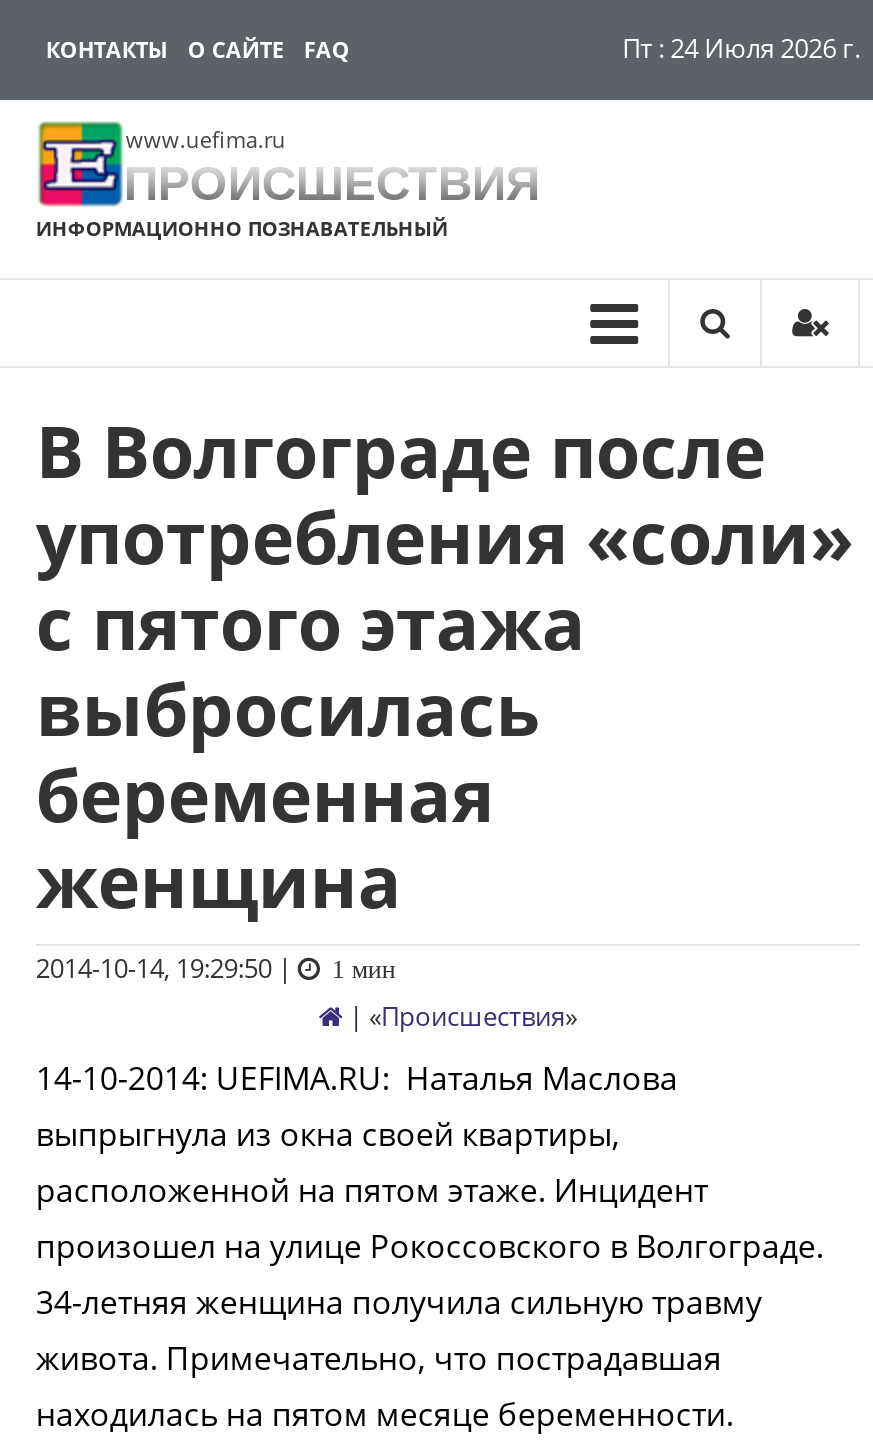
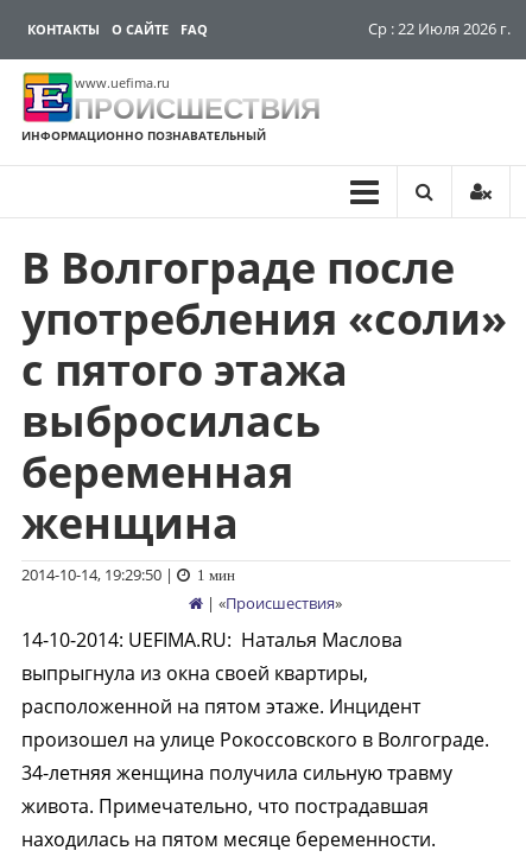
- Пт : 24 Июля 2026 г.
+ Ср : 22 Июля 2026 г.
